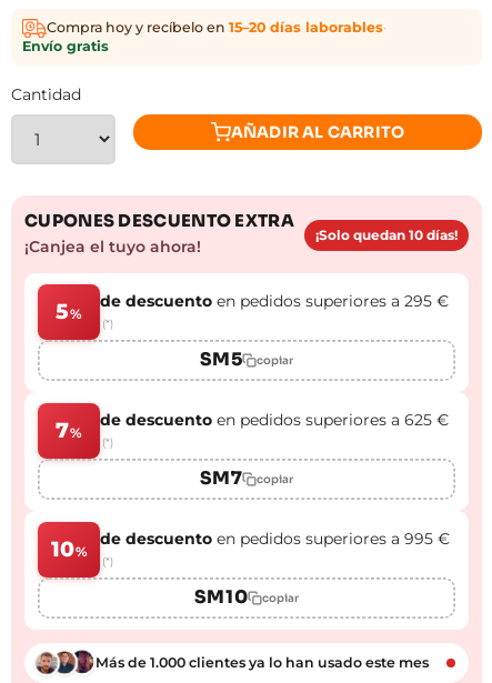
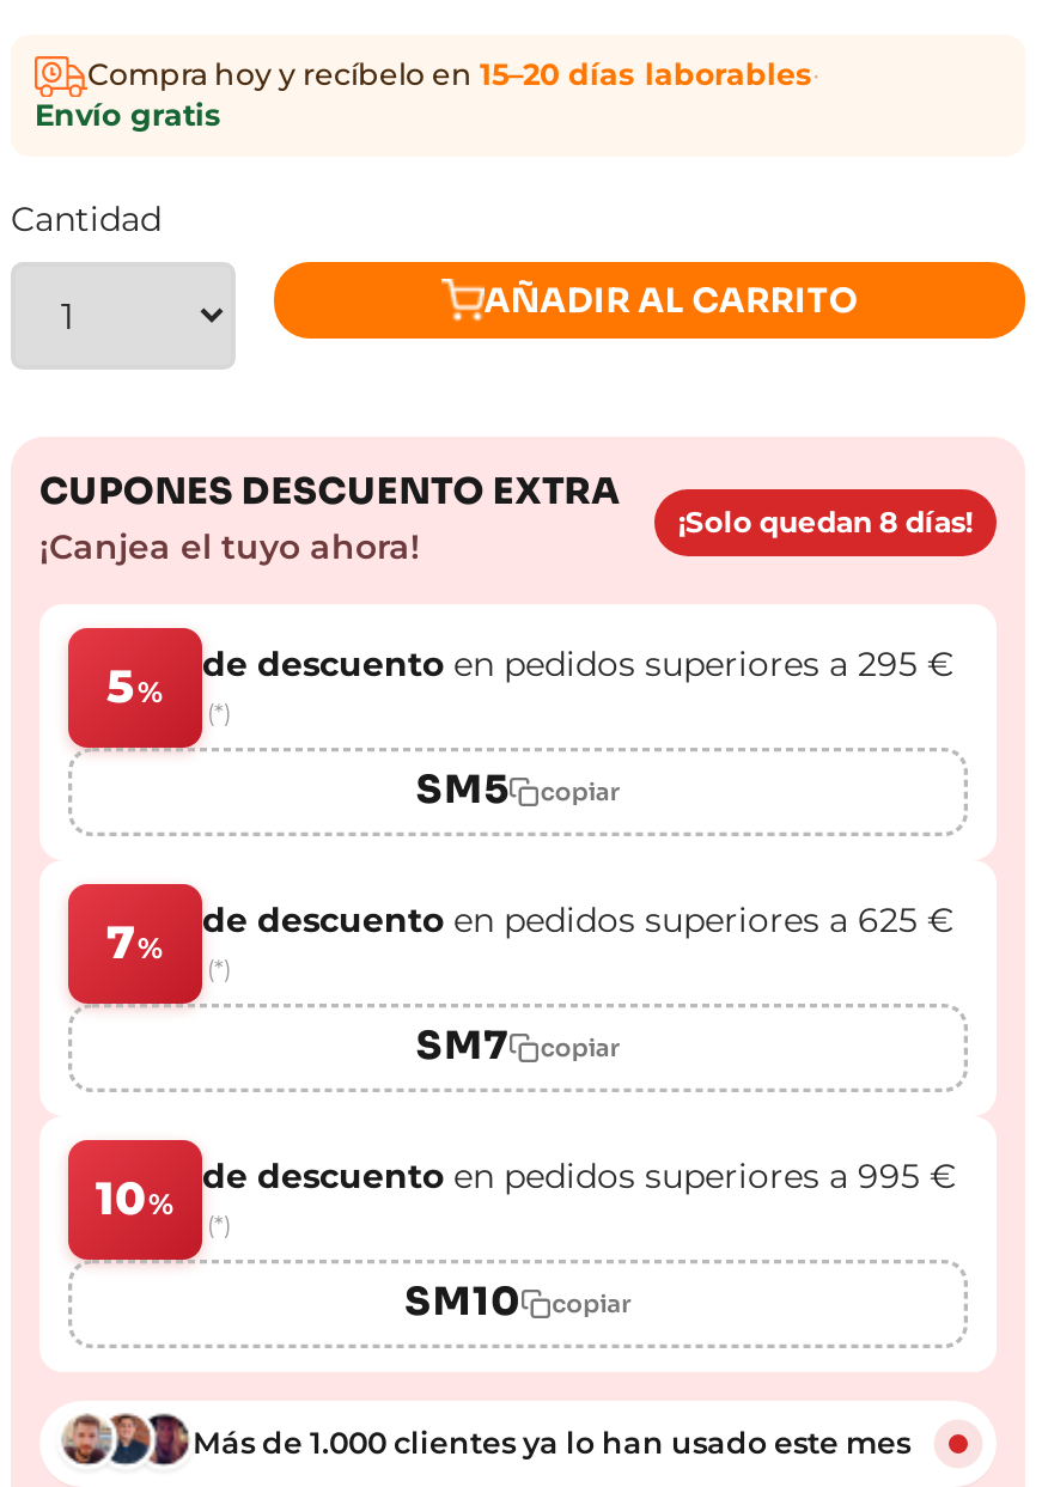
- ¡Solo quedan 10 días!
+ ¡Solo quedan 8 días!
